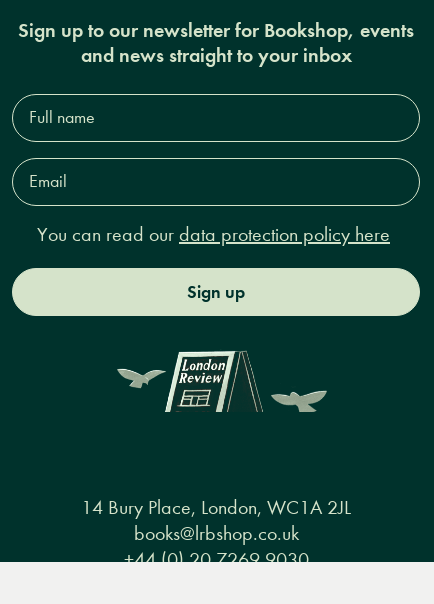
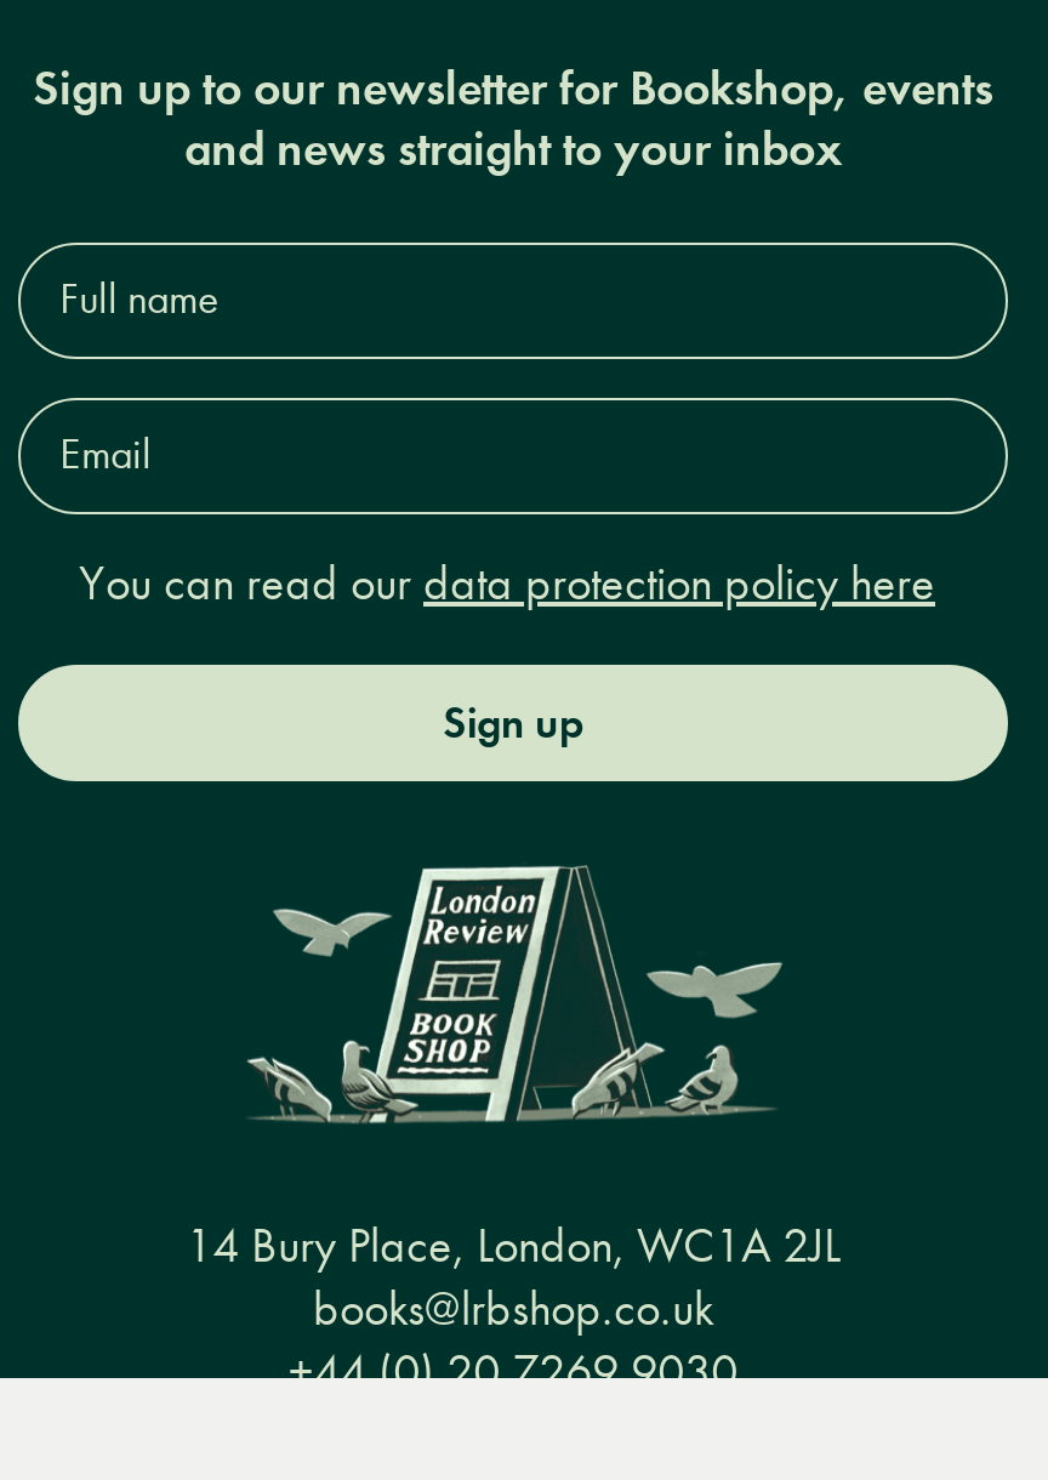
+ [image]
